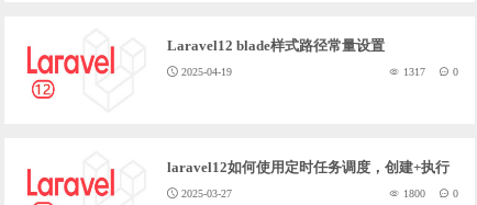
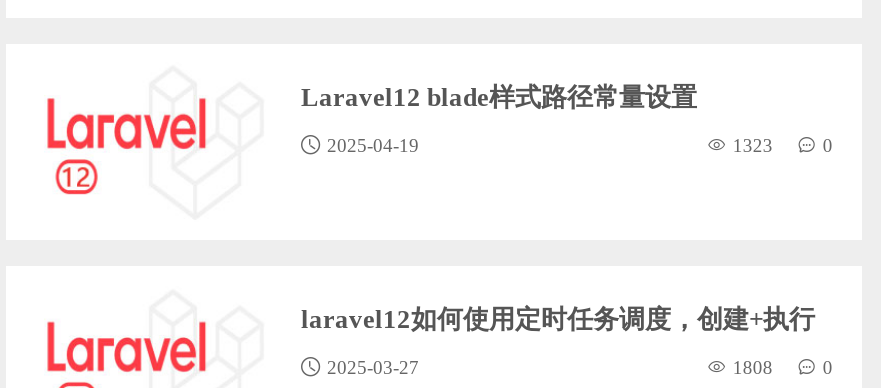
- 1317 0
+ 1323 0

- 1800 0
+ 1808 0
